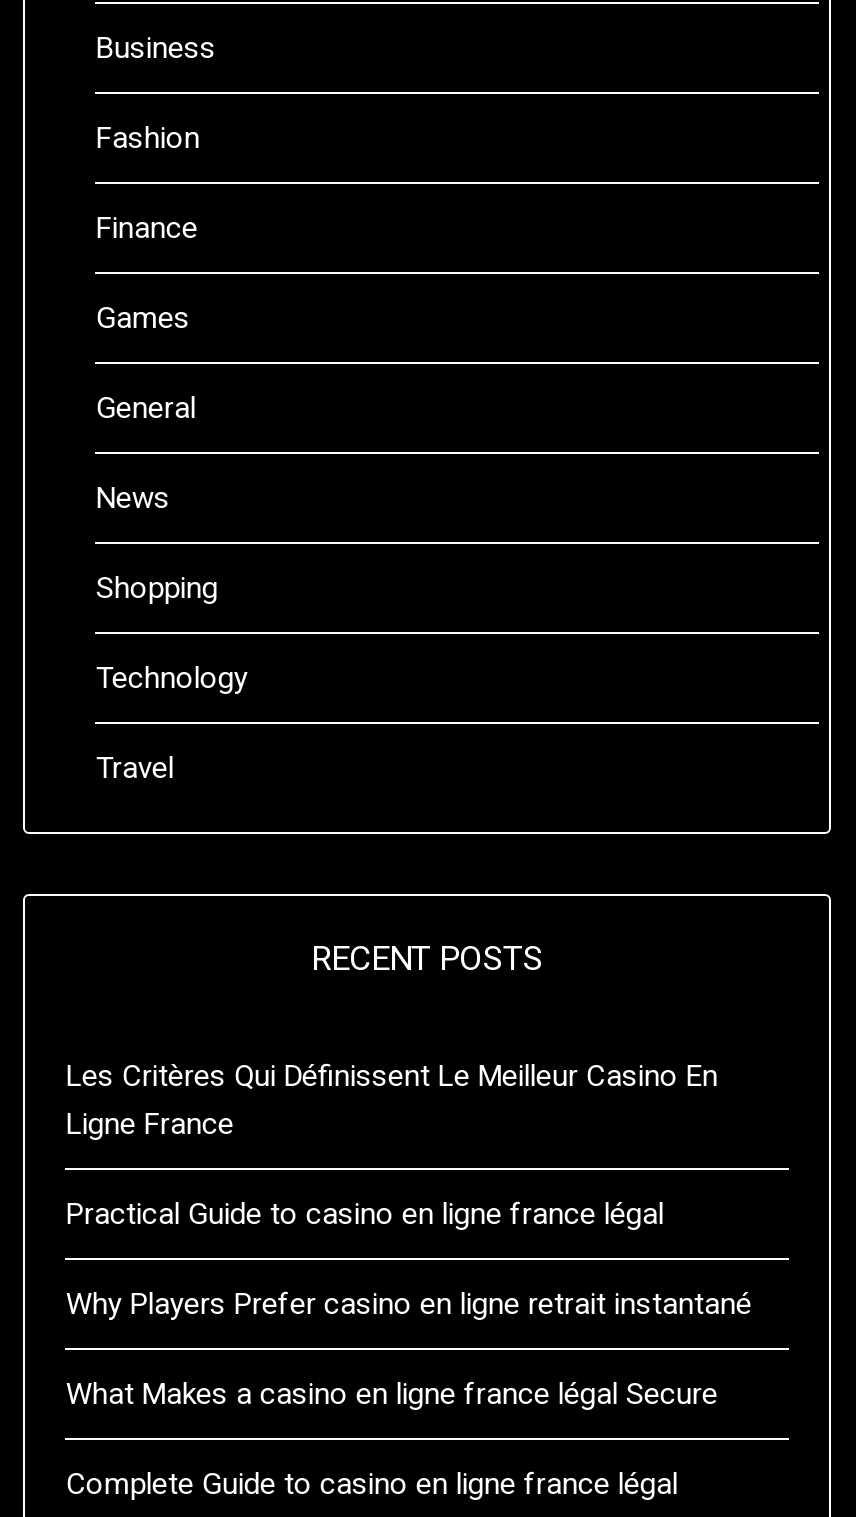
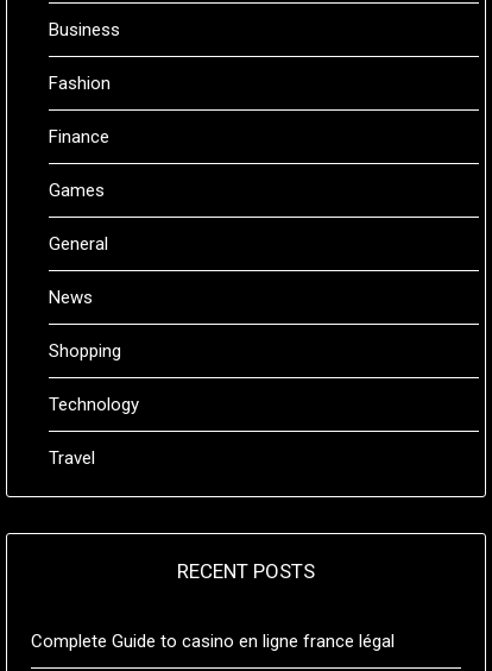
- Les Critères Qui Définissent Le Meilleur Casino En
- Ligne France
- Practical Guide to casino en ligne france légal
- Why Players Prefer casino en ligne retrait instantané
- What Makes a casino en ligne france légal Secure
